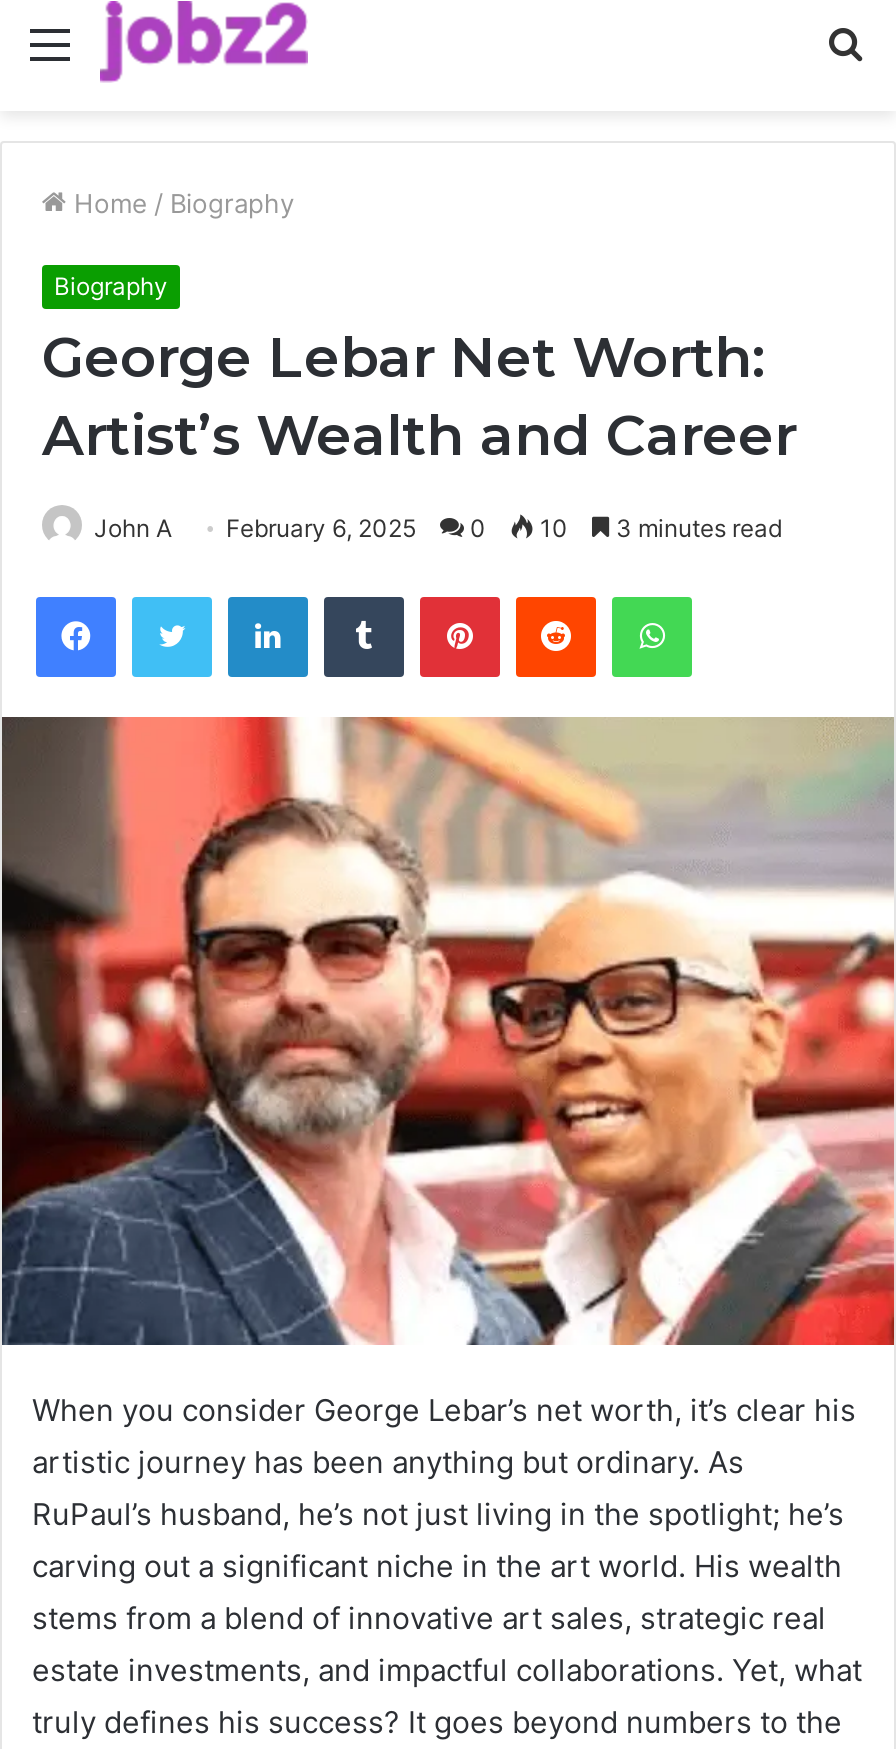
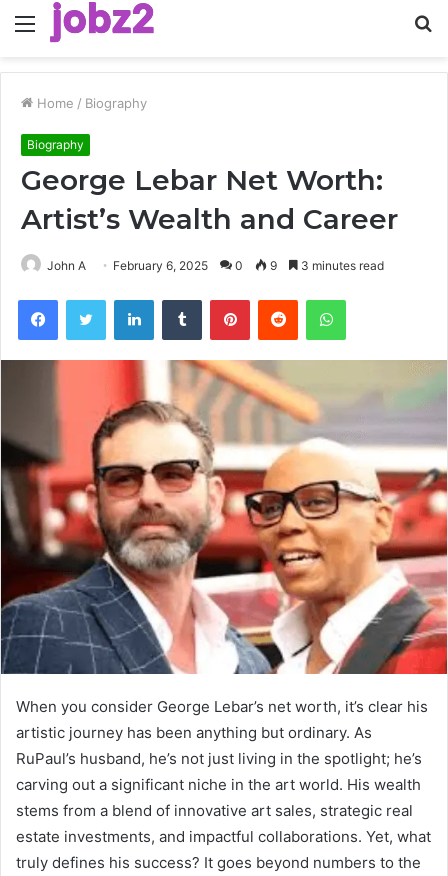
- John A February 6, 2025 0 10 3 minutes read
+ John A February 6, 2025 0 9 3 minutes read
